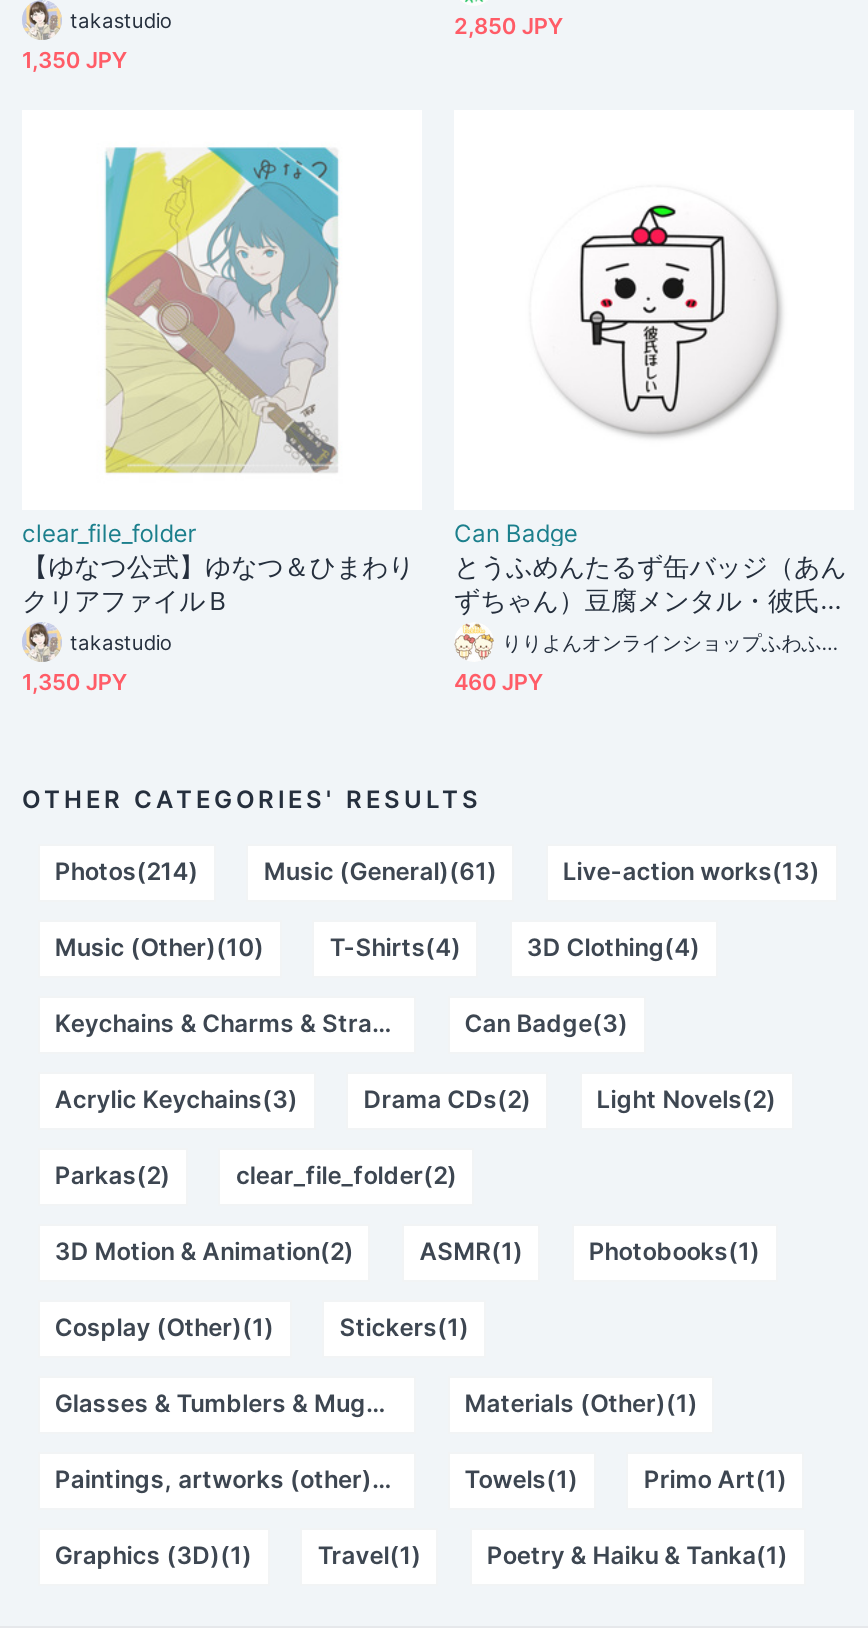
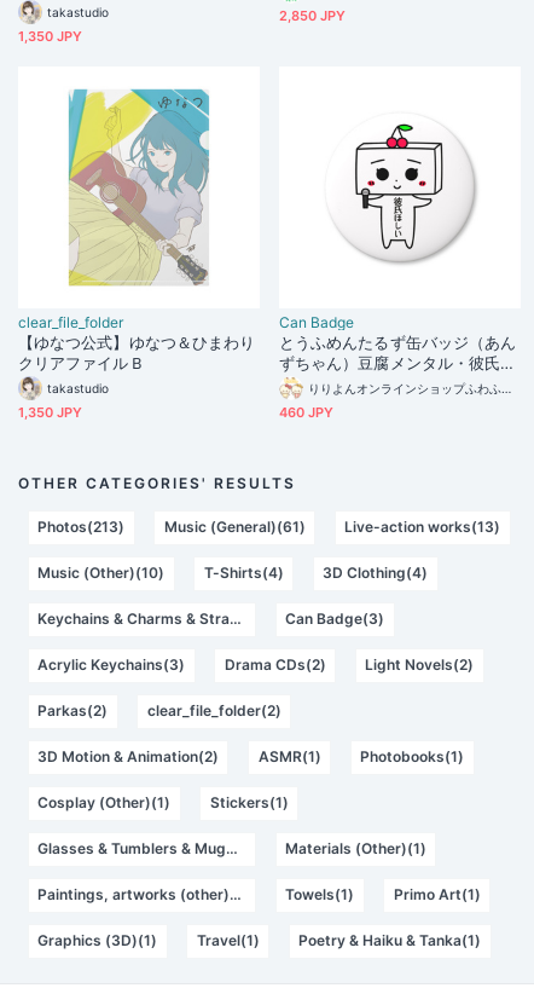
- Photos(214)
+ Photos(213)
